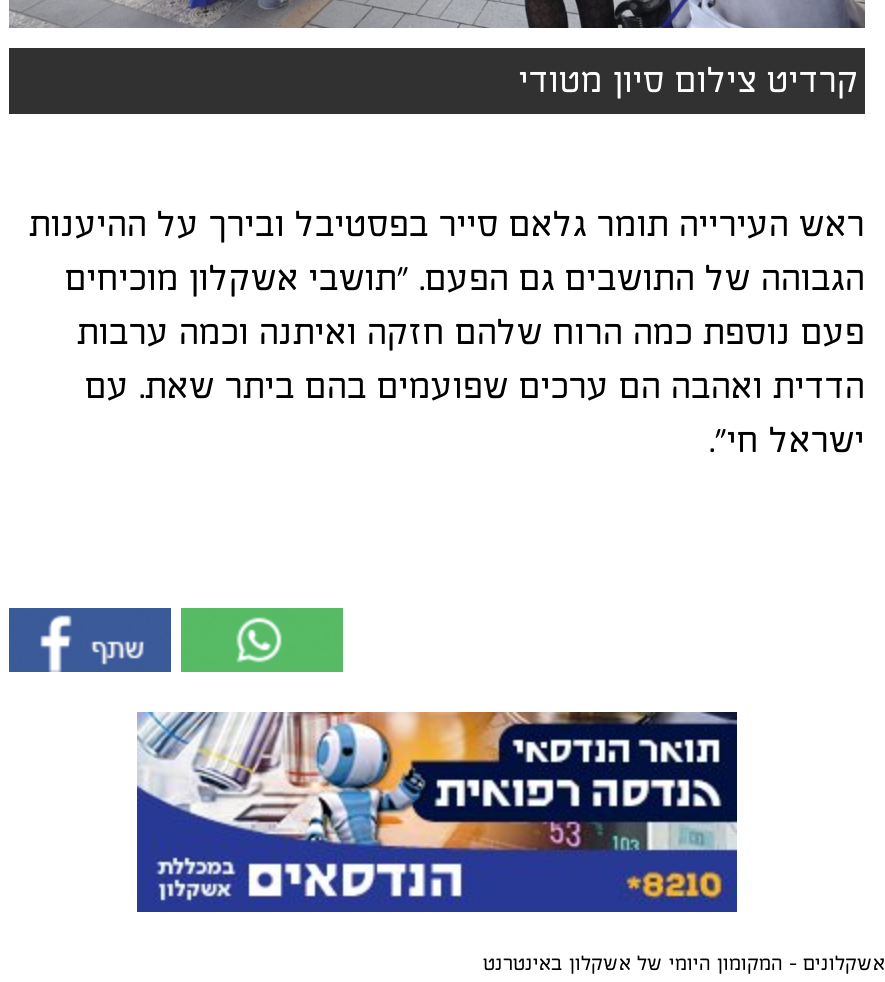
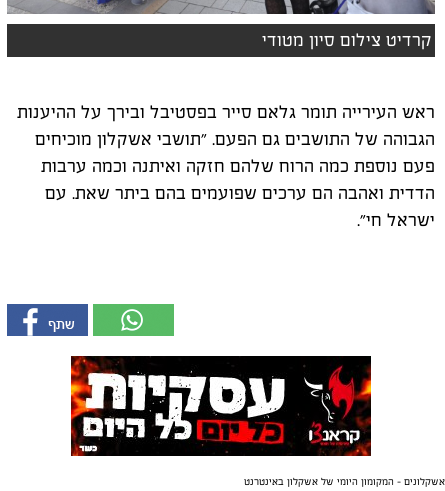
- [image]
+ [image]
